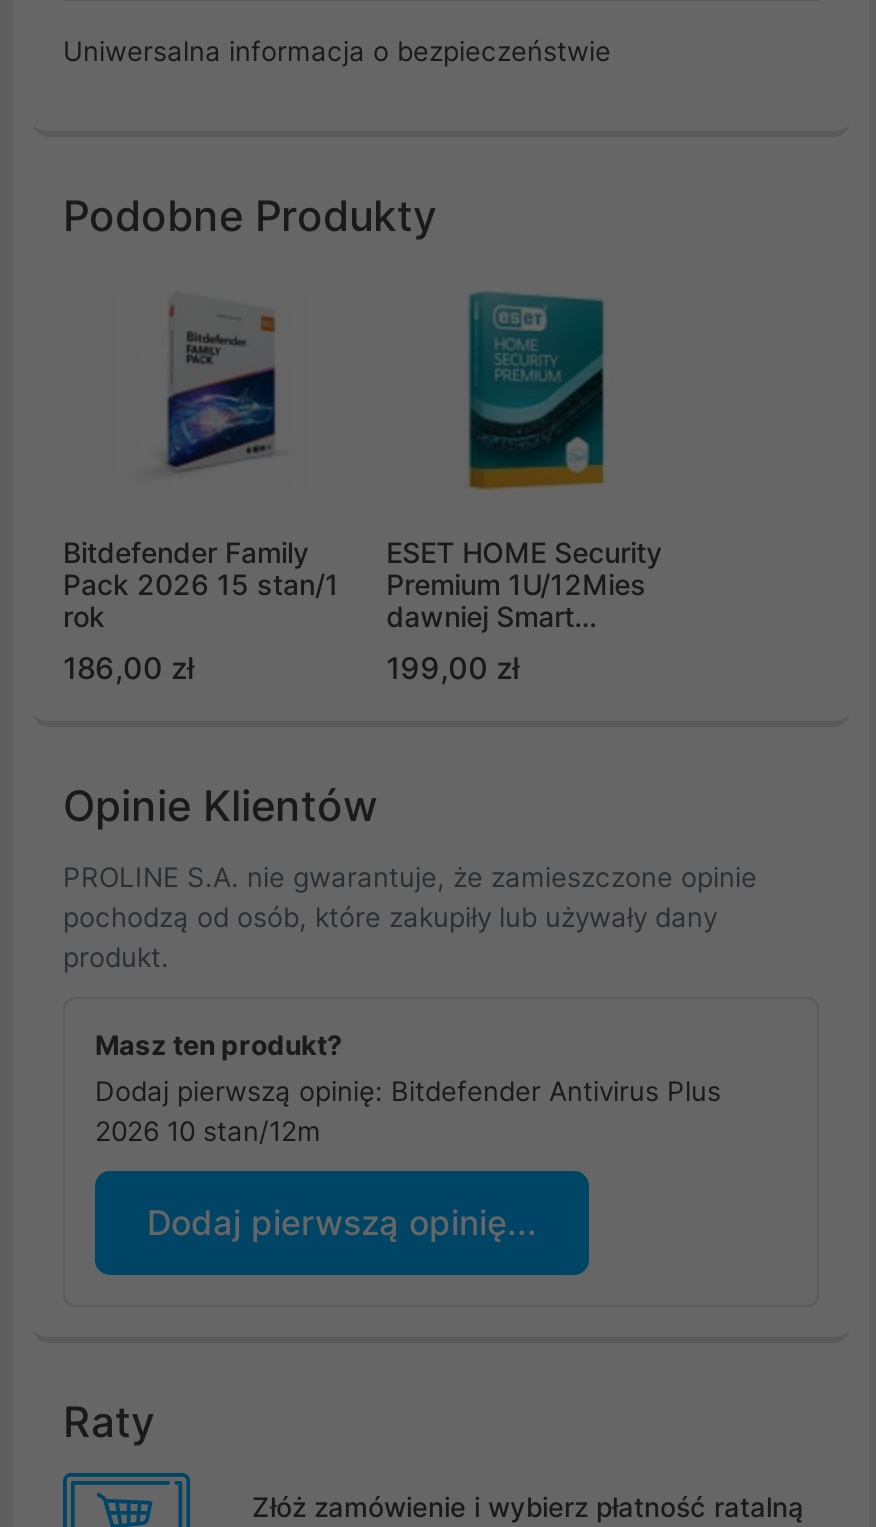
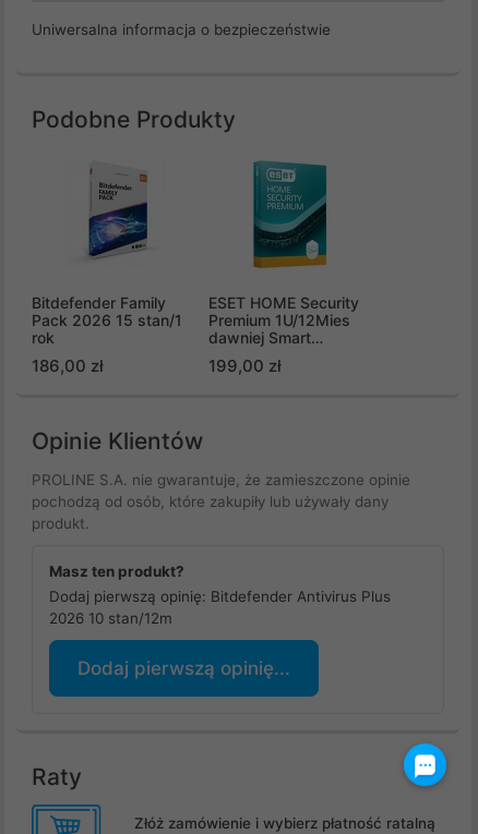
+ [image]
